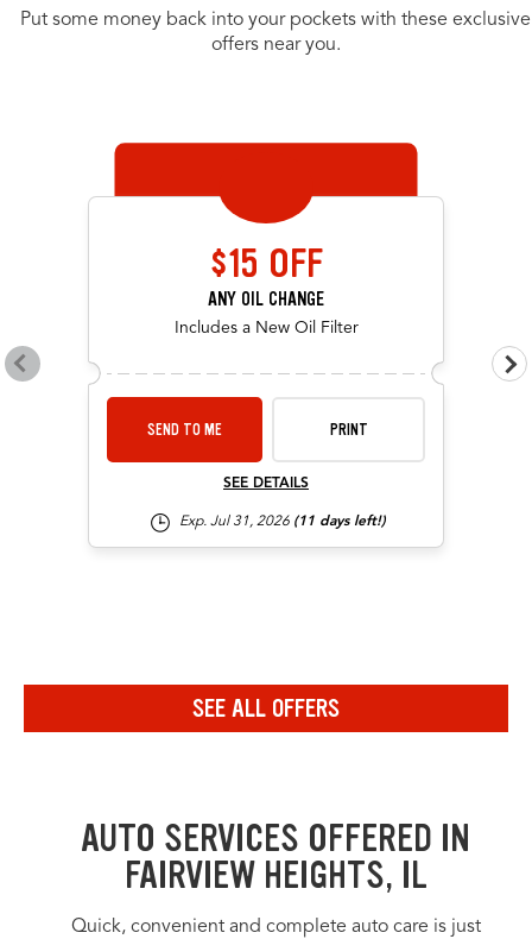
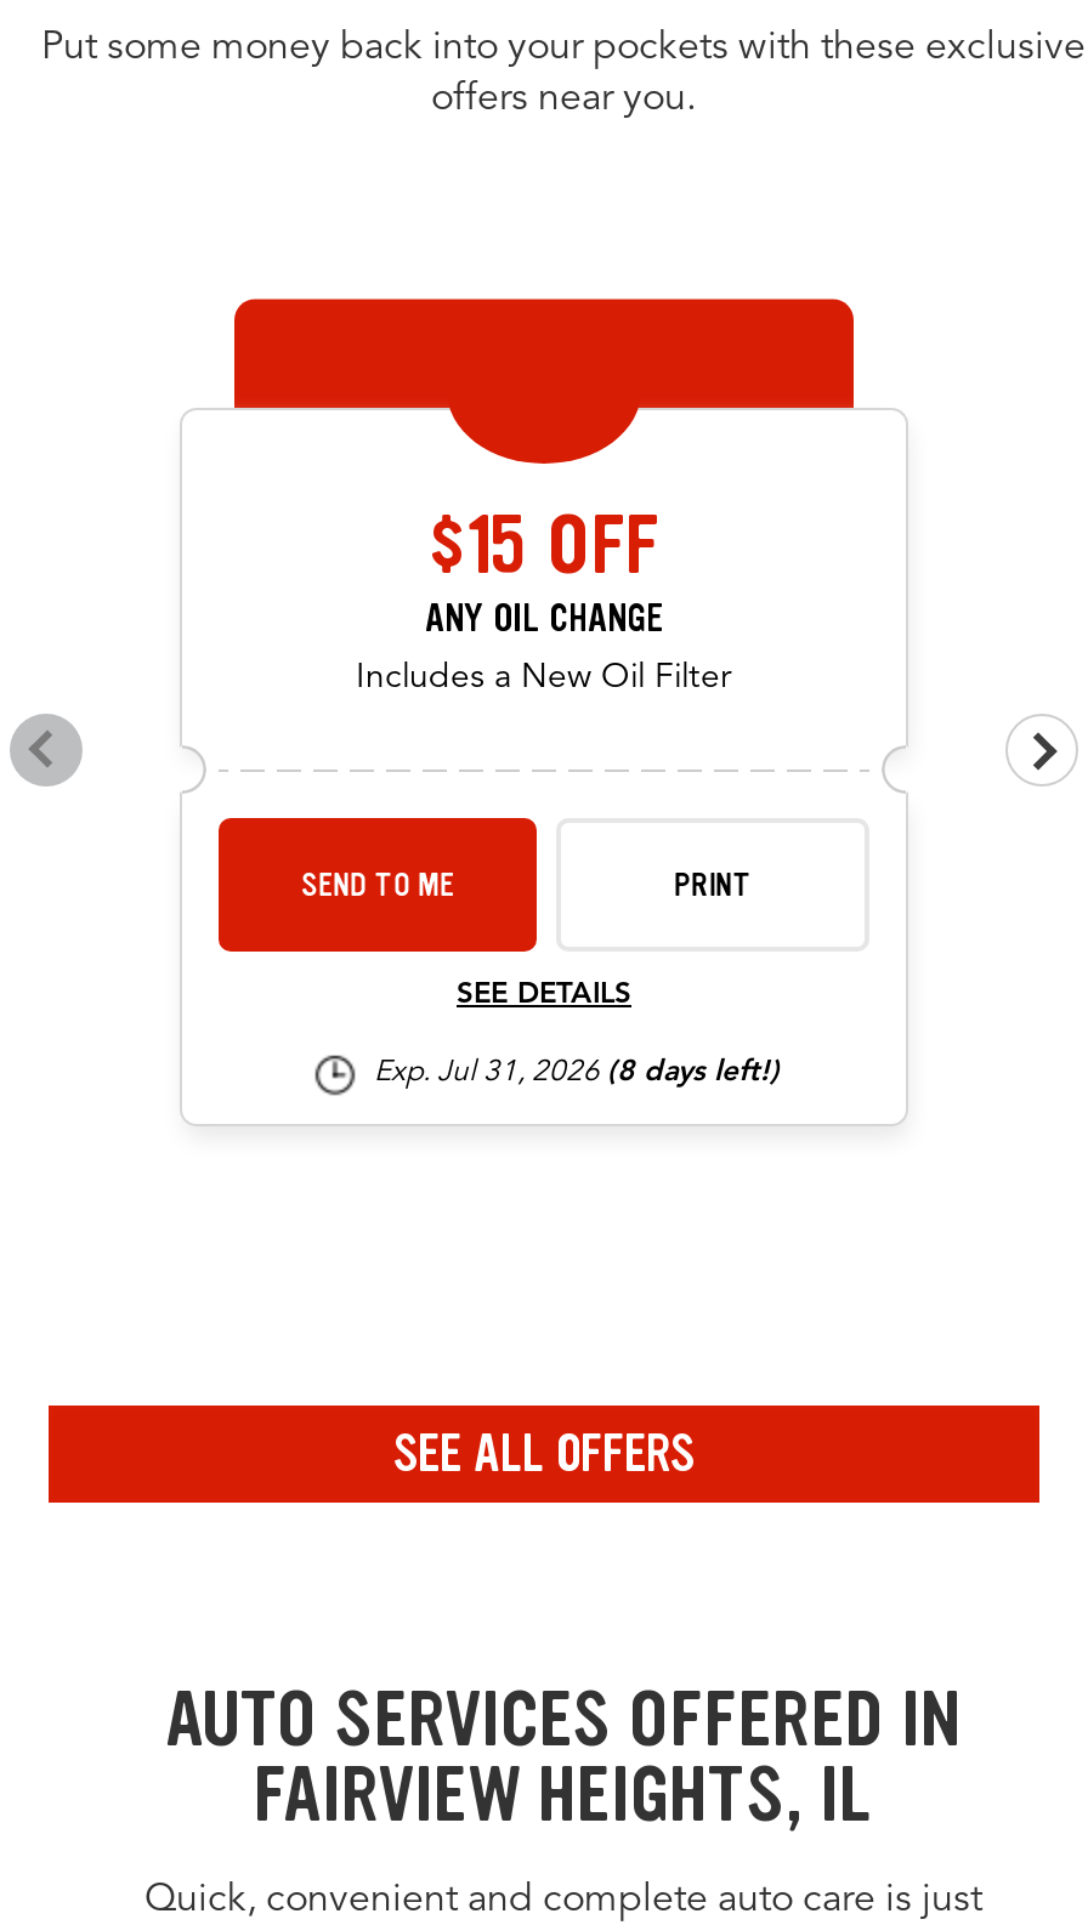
- Exp. Jul 31, 2026 (11 days left!)
+ Exp. Jul 31, 2026 (8 days left!)
